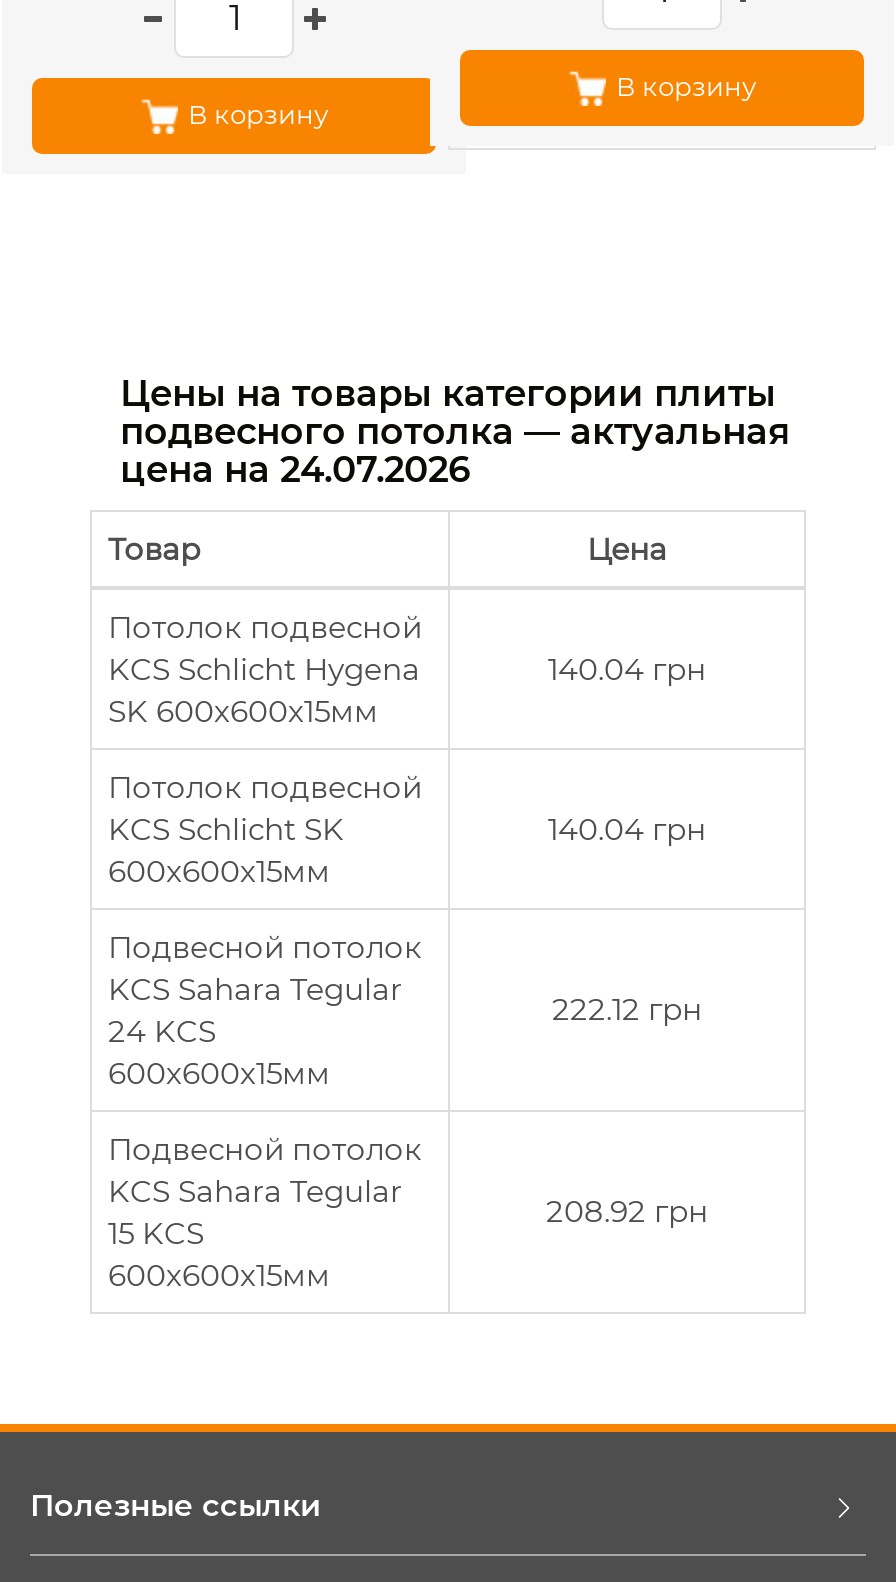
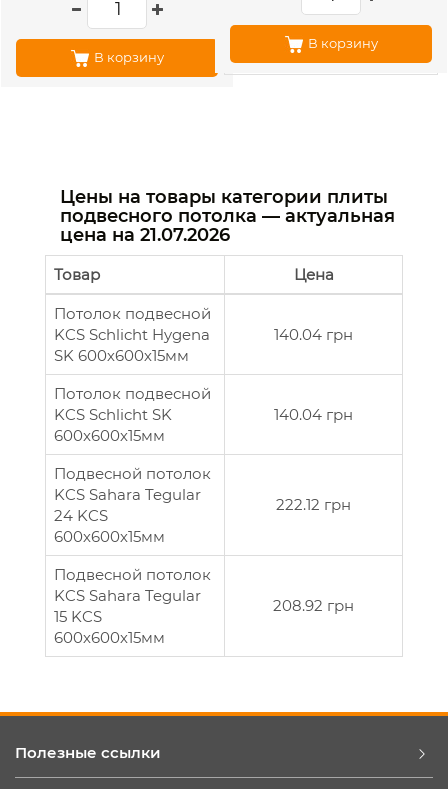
- цена на 24.07.2026
+ цена на 21.07.2026
